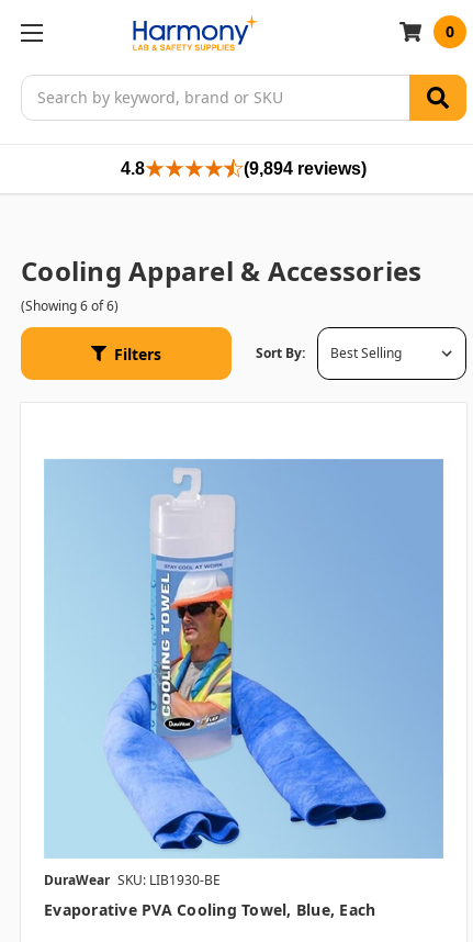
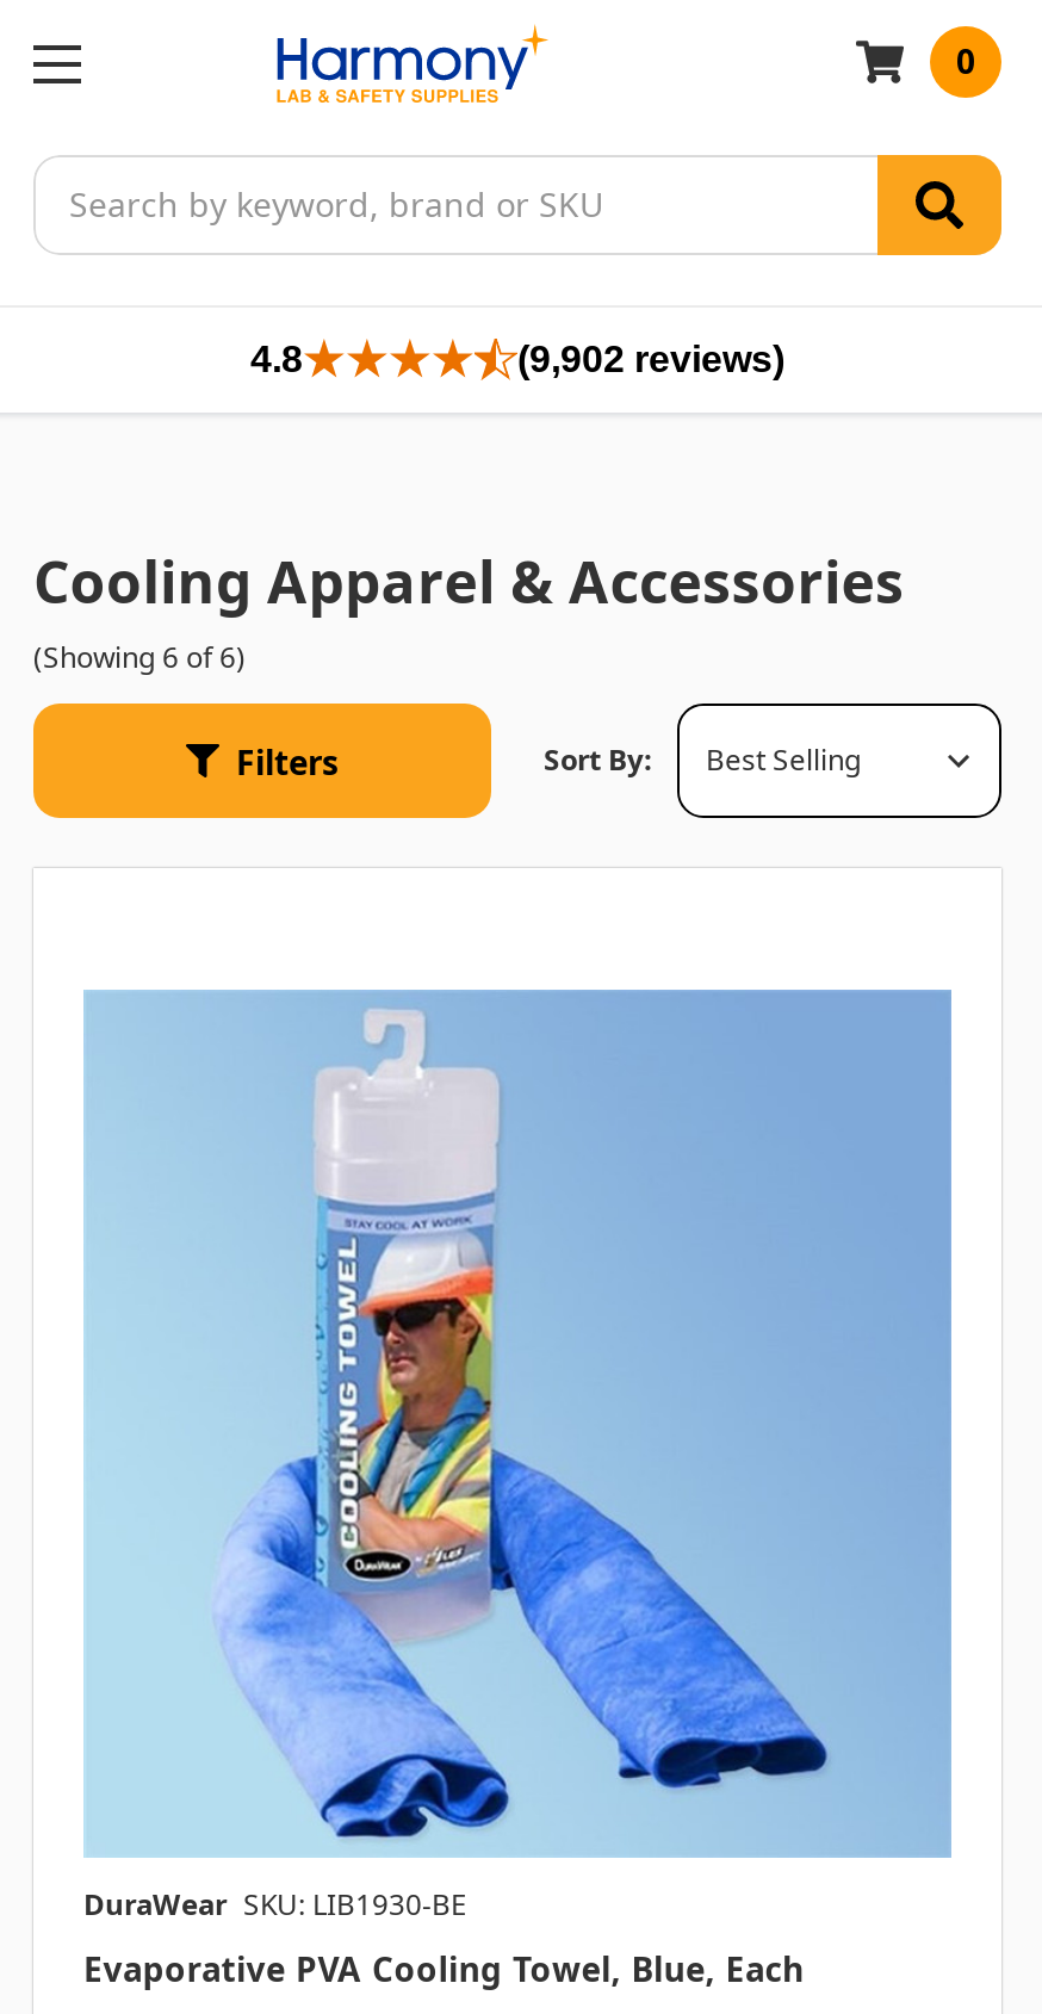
- (9,894 reviews)
+ (9,902 reviews)
